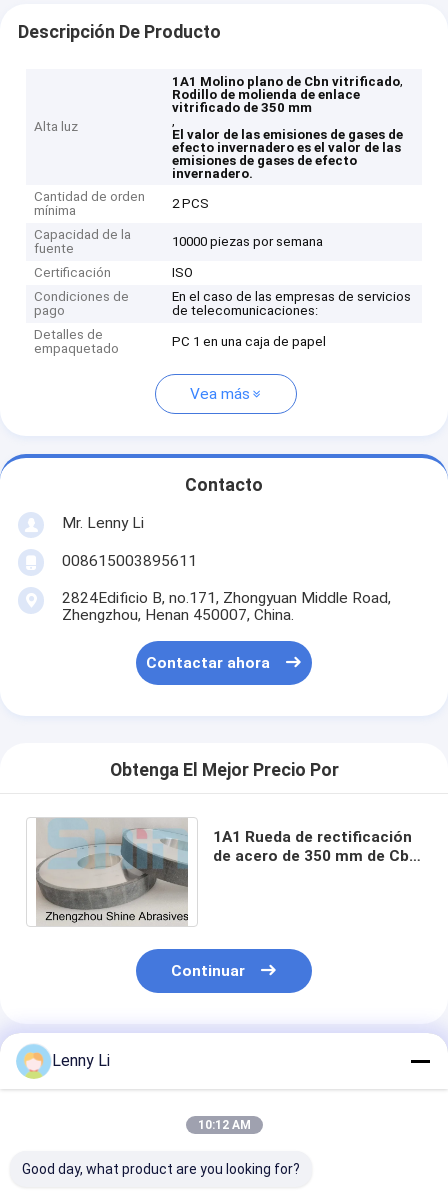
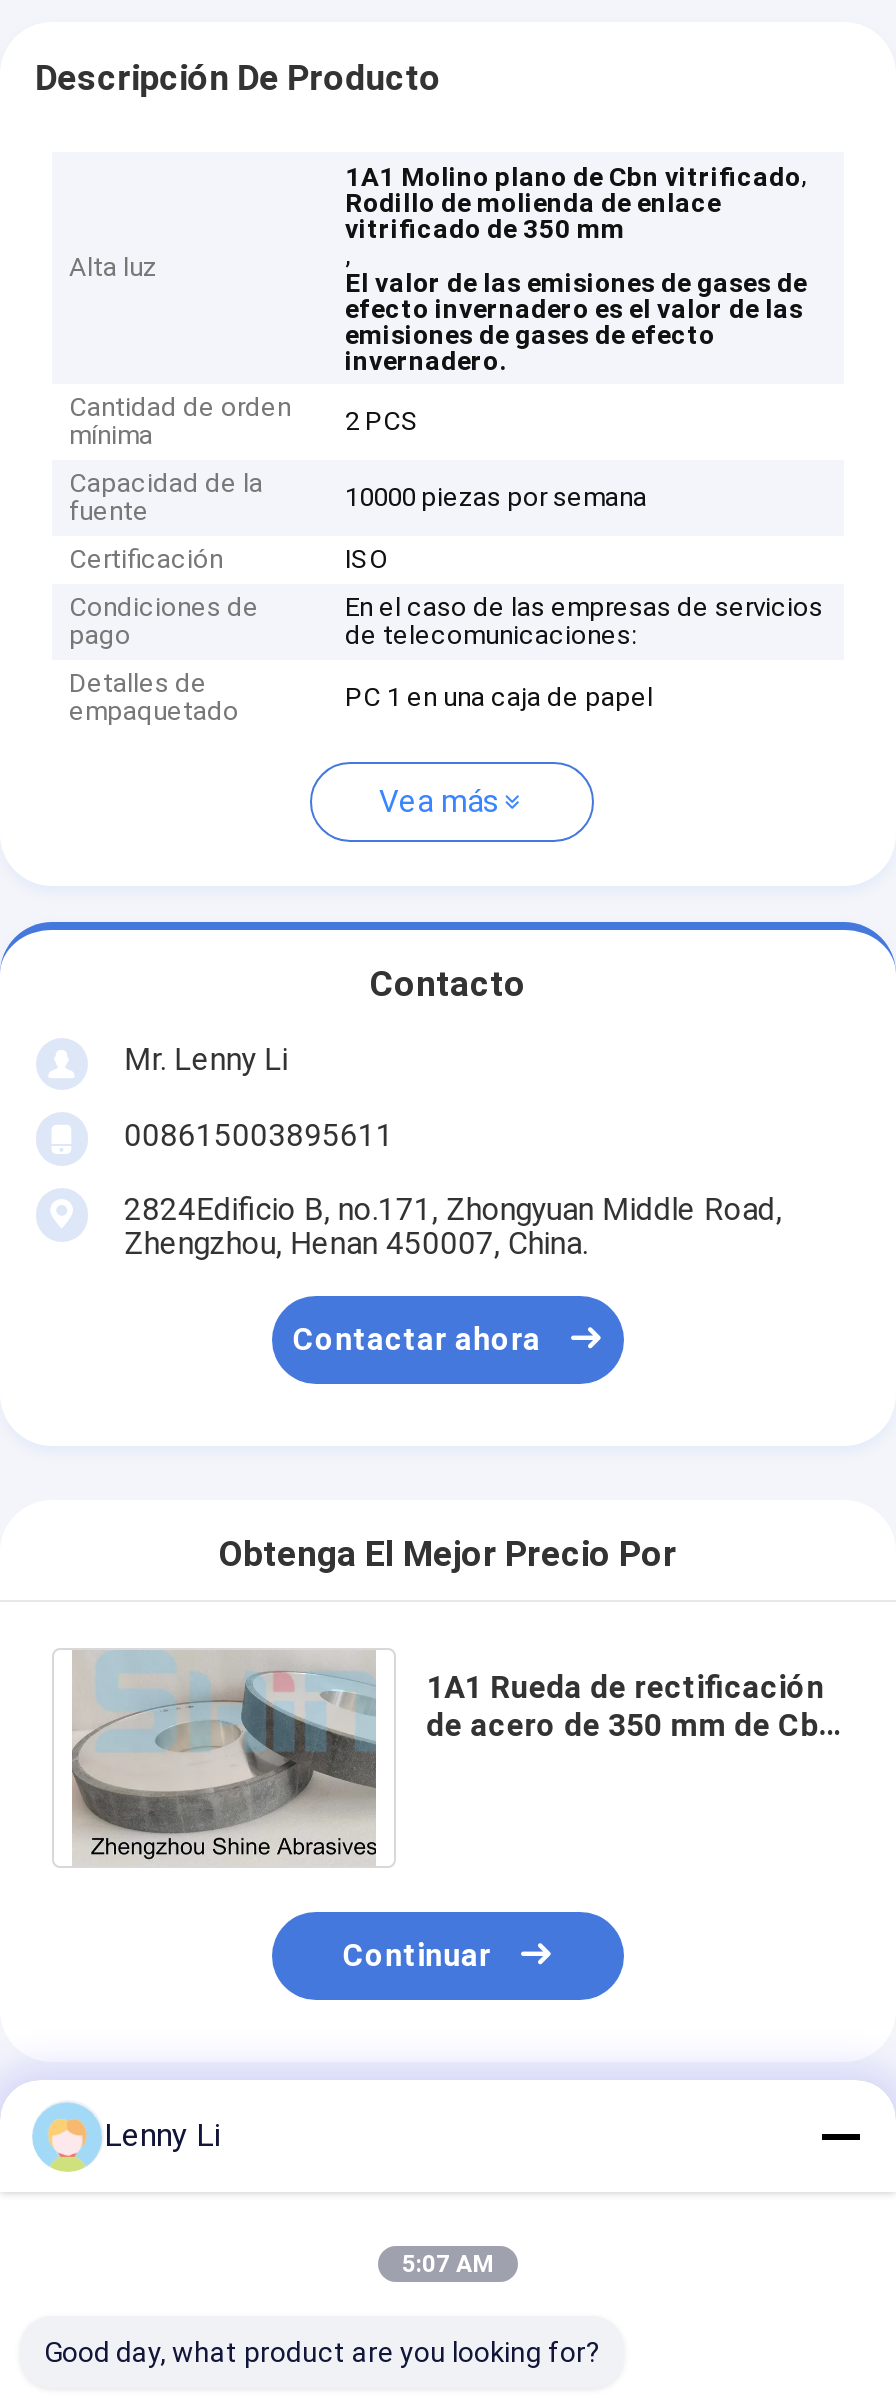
- 10:12 AM
+ 5:07 AM
